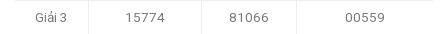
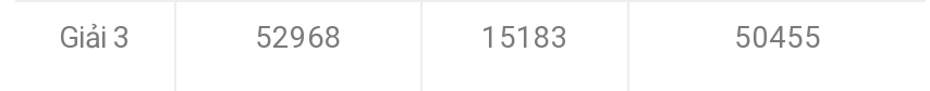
- 15774
+ 52968

- 81066
+ 15183

- 00559
+ 50455
